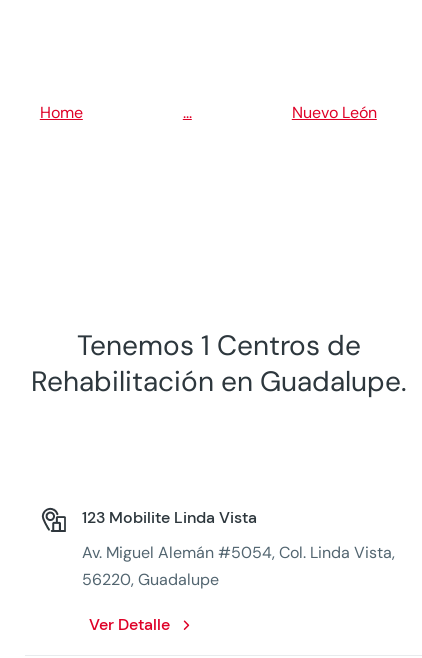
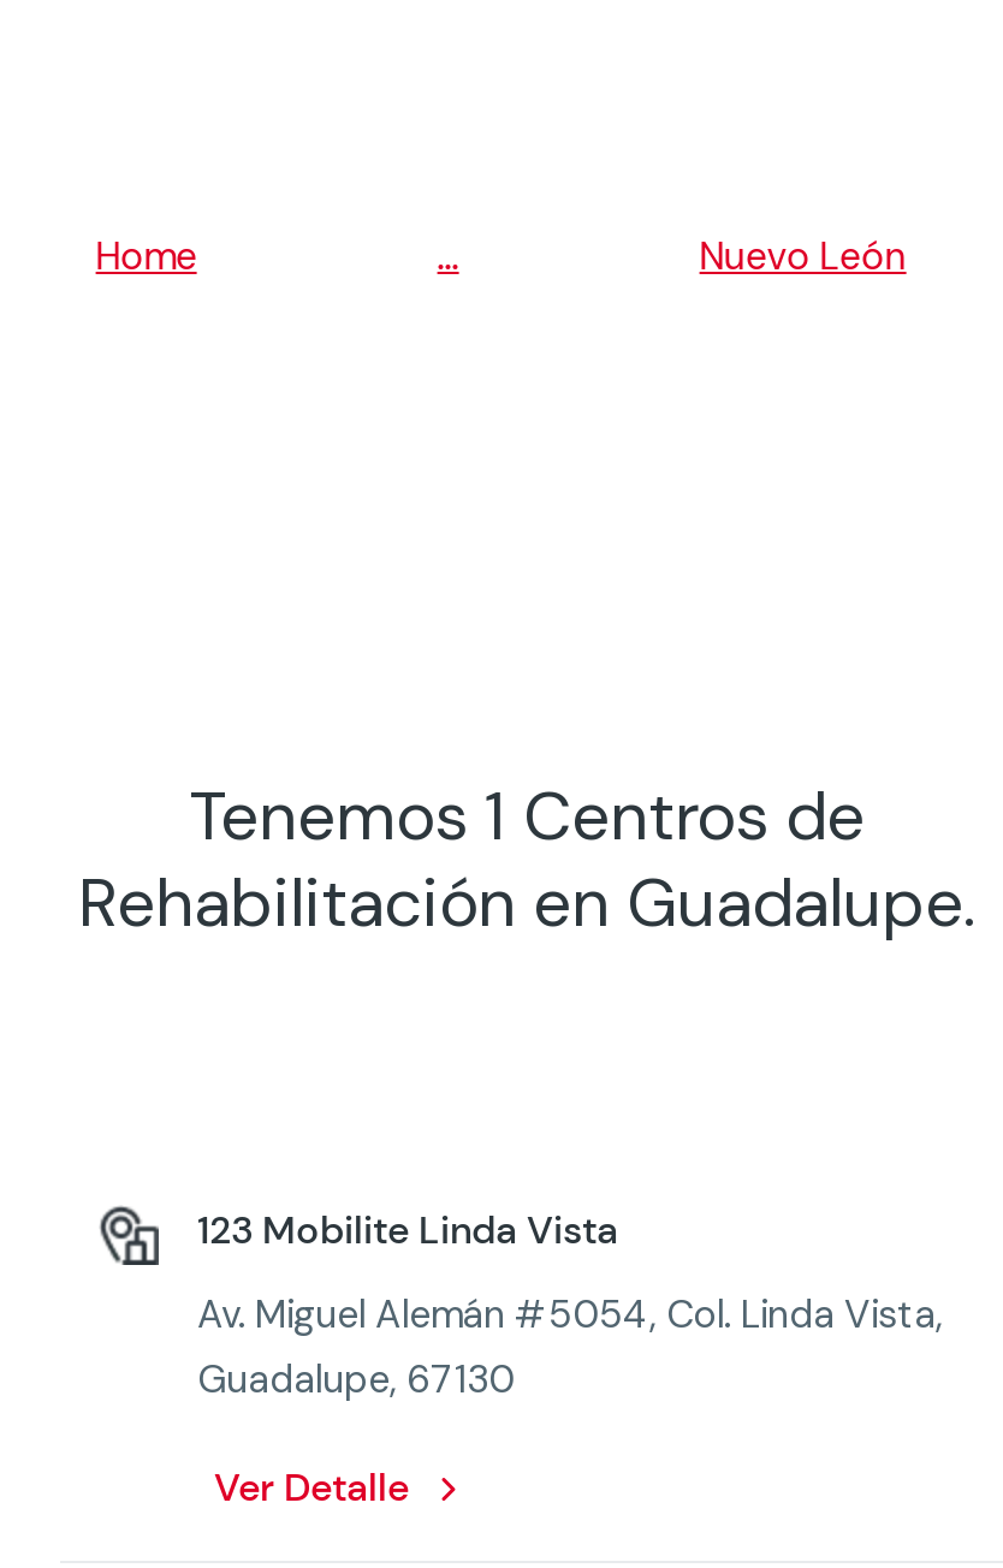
- 56220, Guadalupe
+ Guadalupe, 67130
